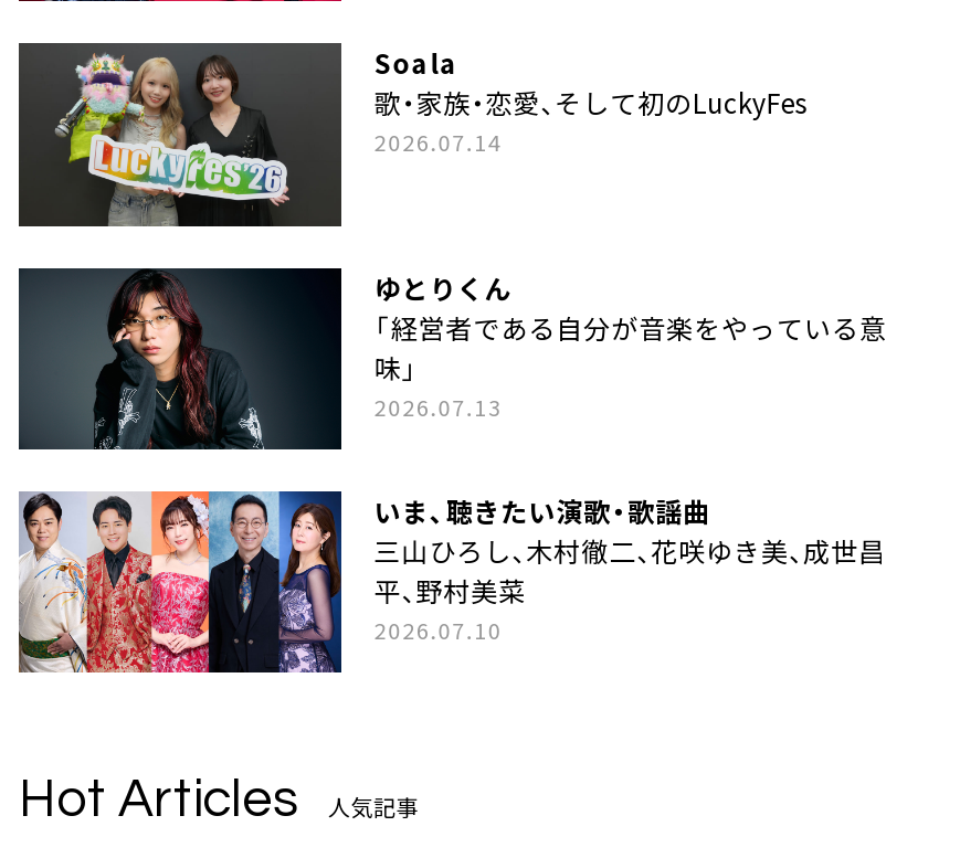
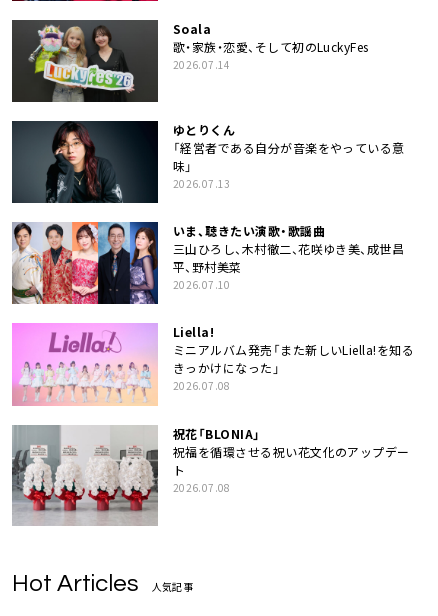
+ [image]
+ Liella!
+ ミニアルバム発売「また新しいLiella!を知る
+ きっかけになった」
+ 2026.07.08
+ 祝花「BLONIA」
+ 祝福を循環させる祝い花文化のアップデー
+ ト
+ 2026.07.08

+ [image]
